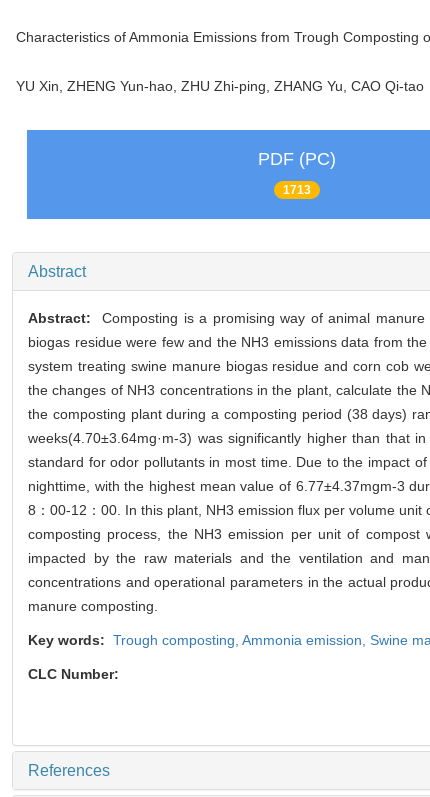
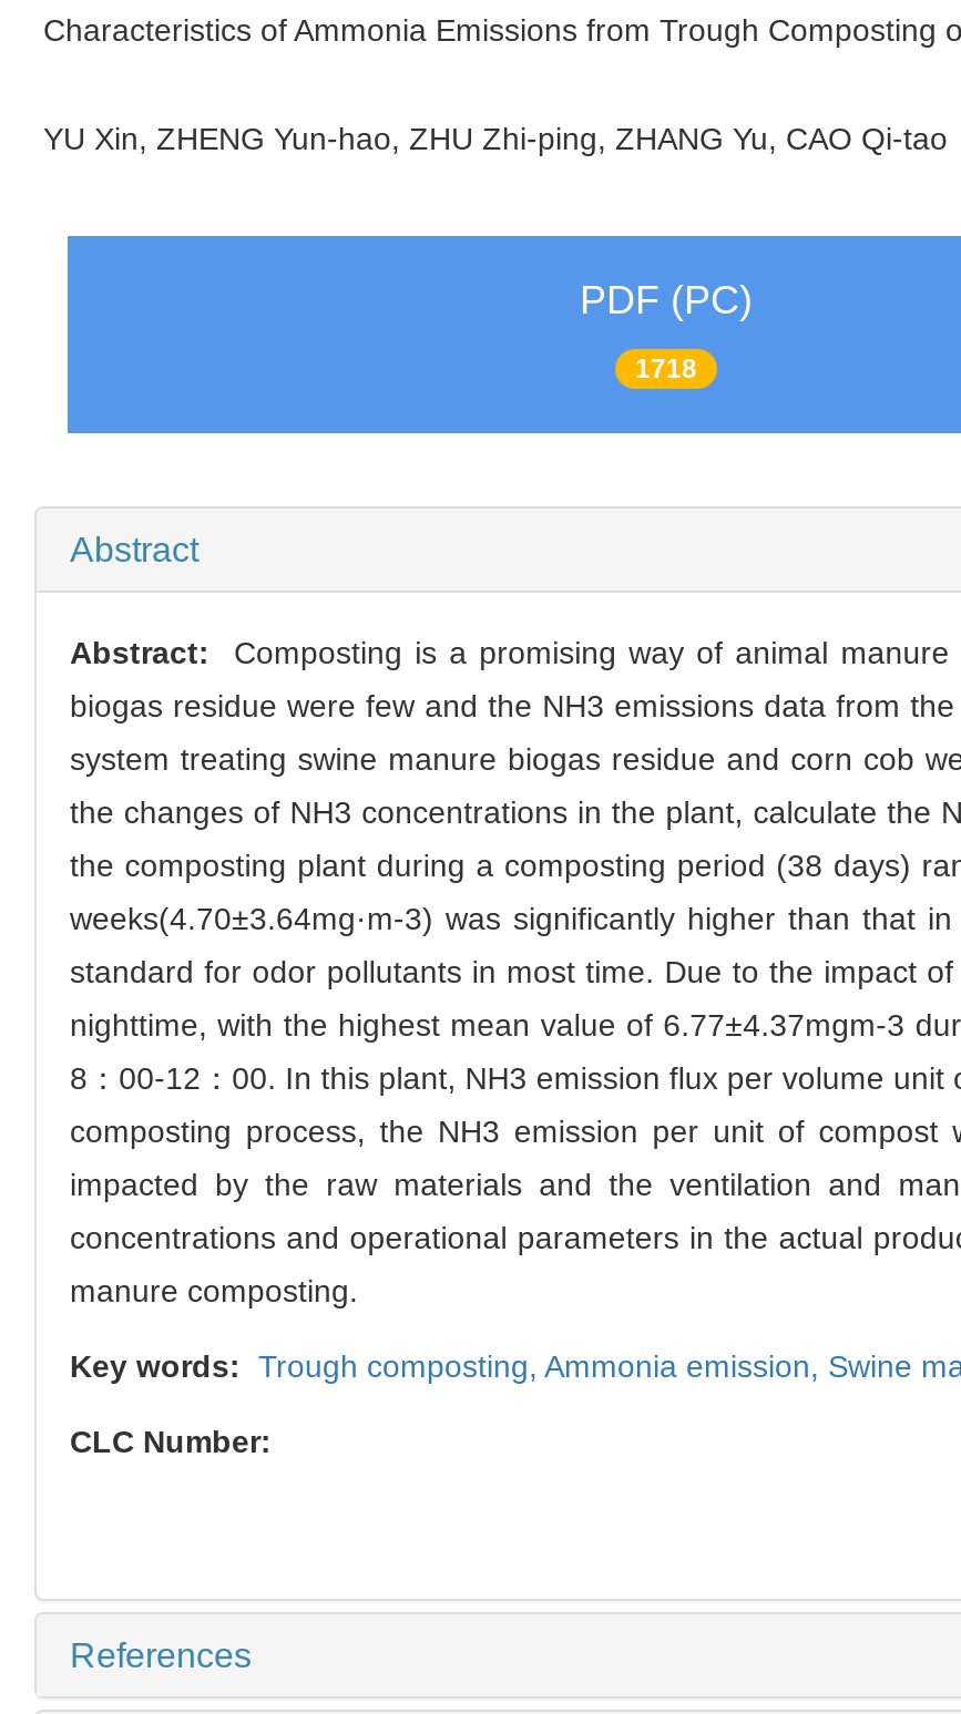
- 1713
+ 1718
